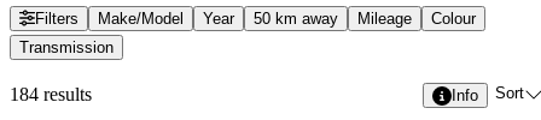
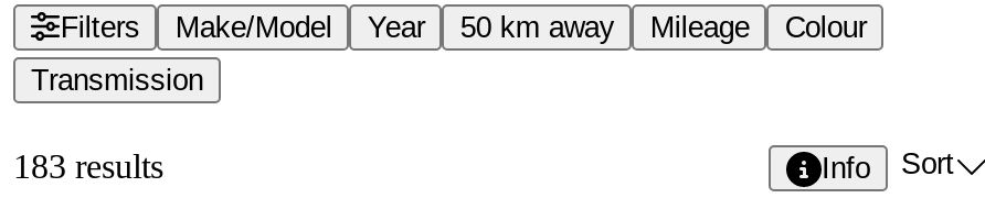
- 184 results
+ 183 results
